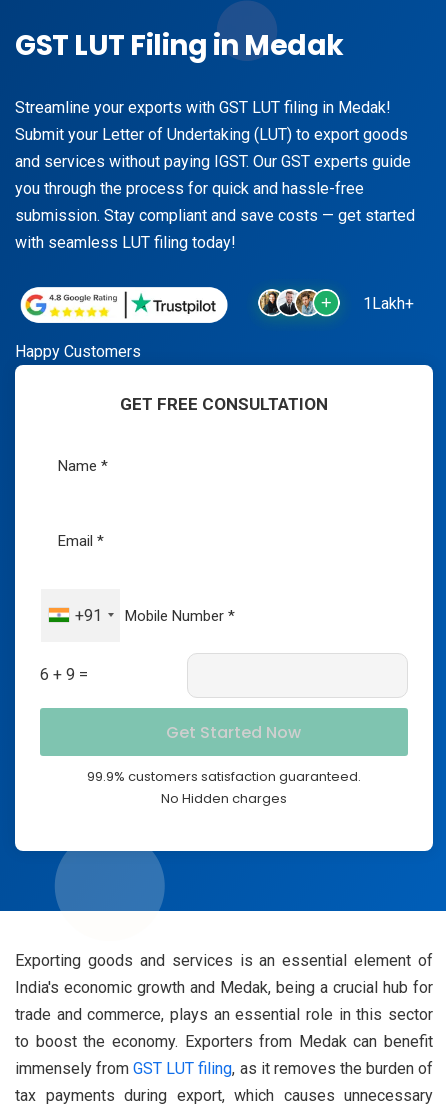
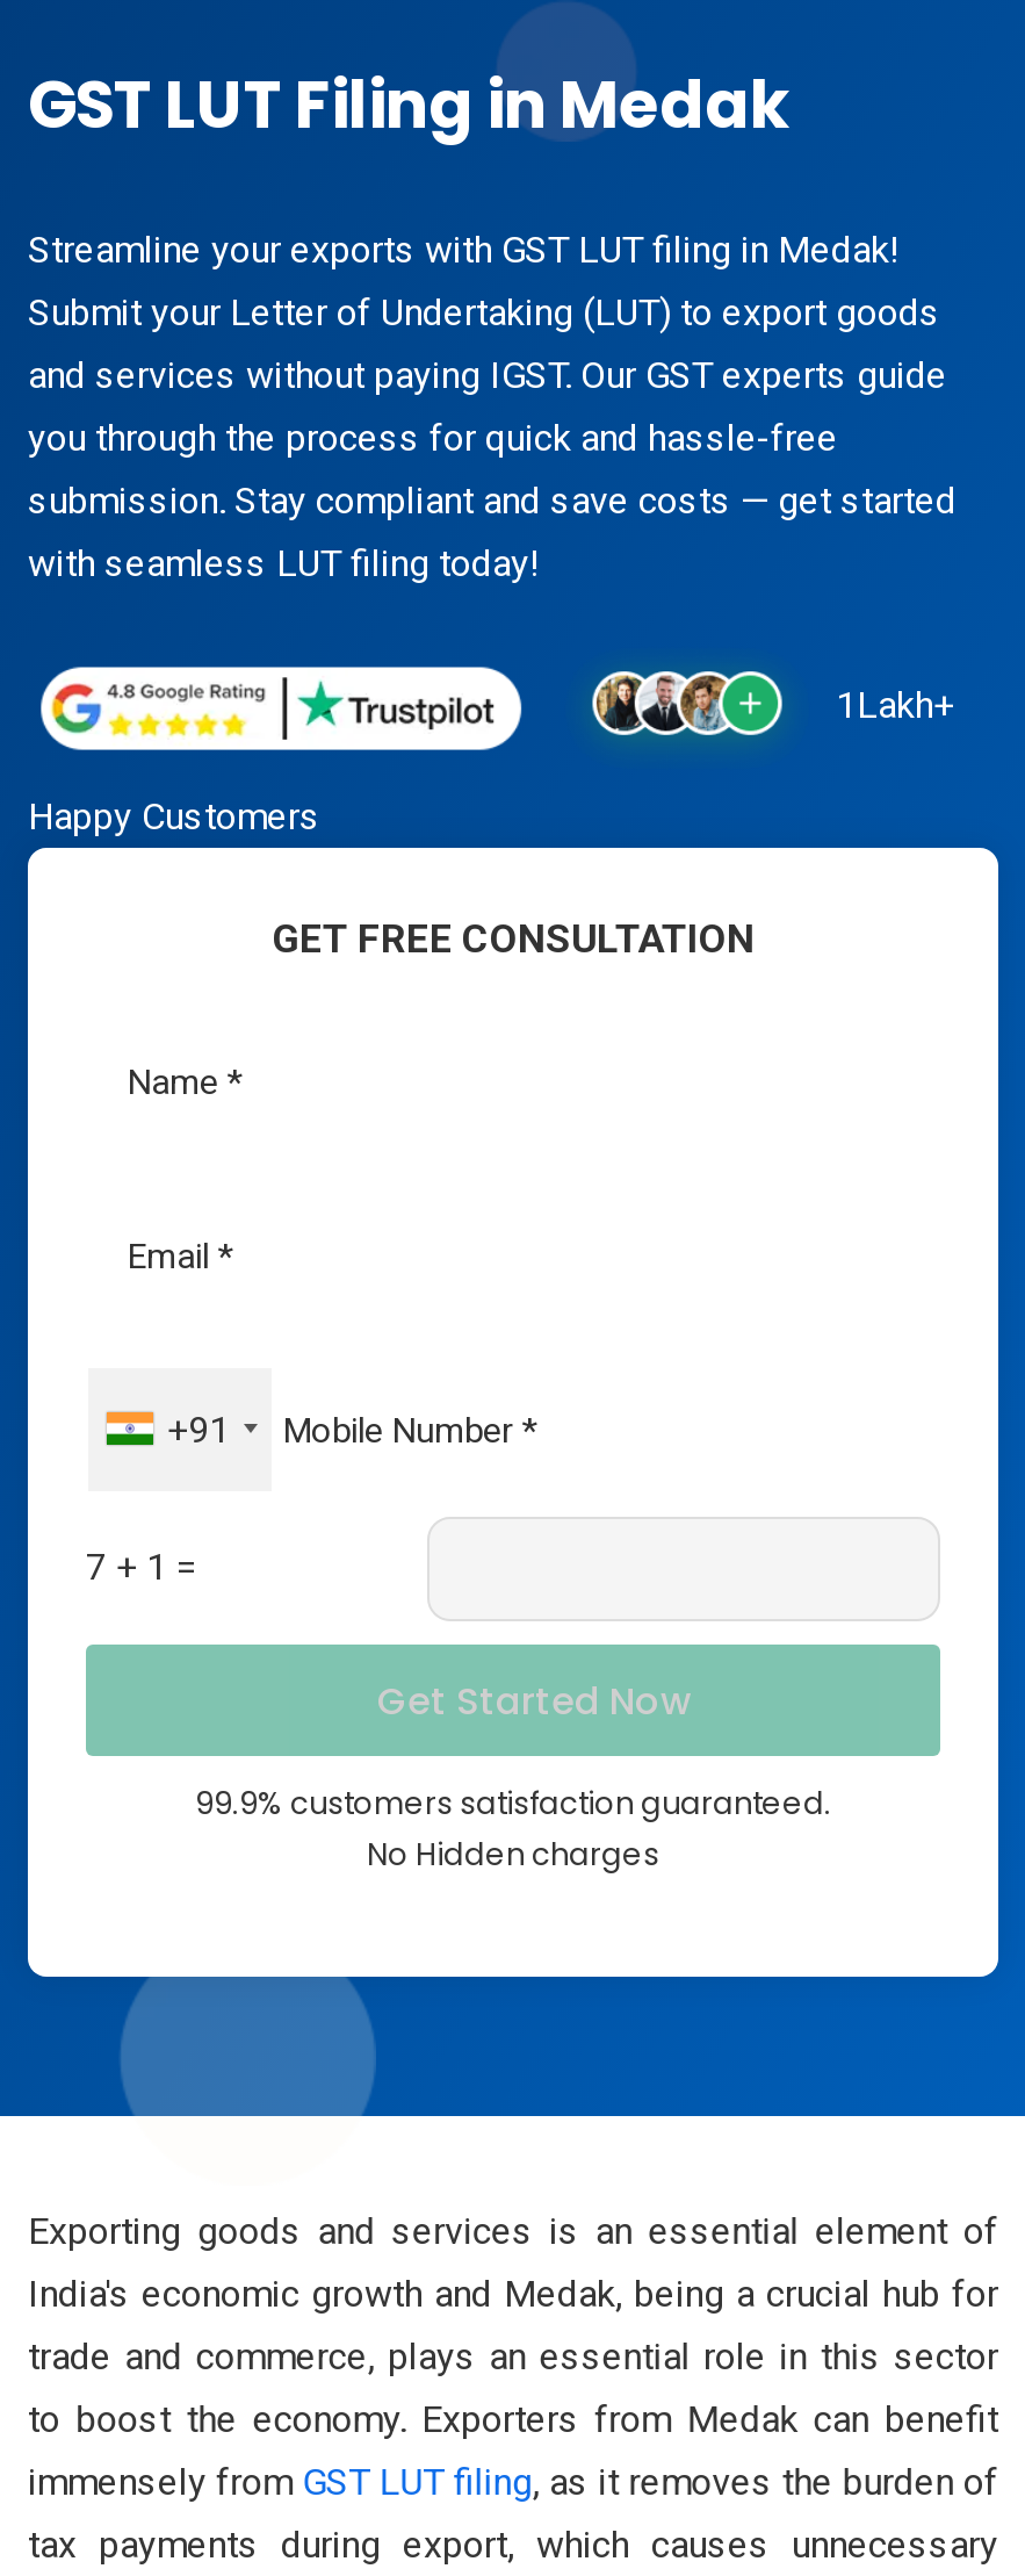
- 6 + 9 =
+ 7 + 1 =
